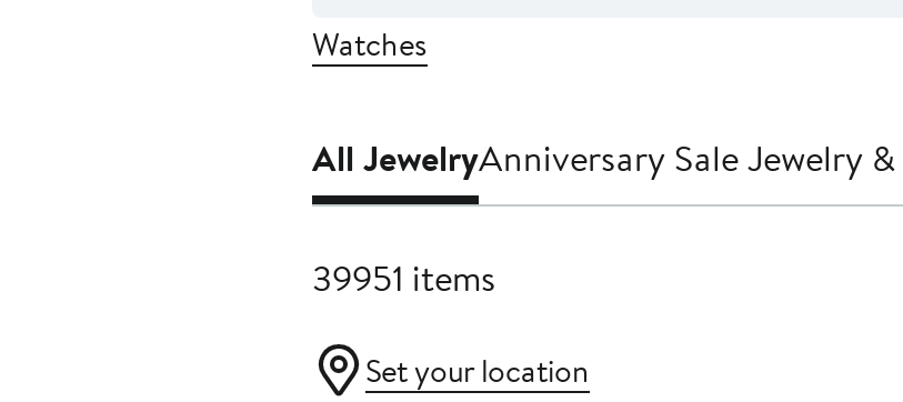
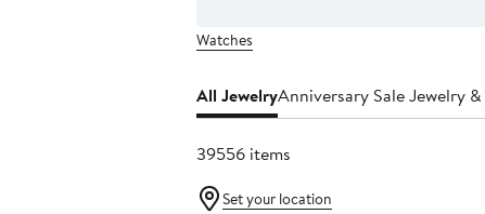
- 39951 items
+ 39556 items
